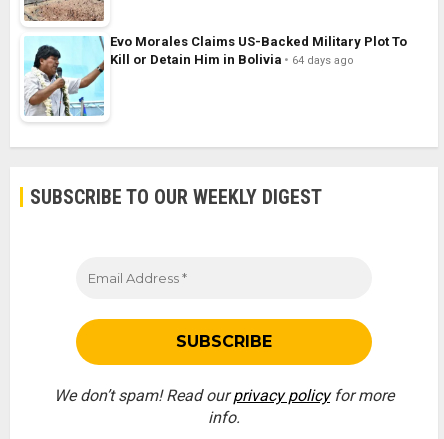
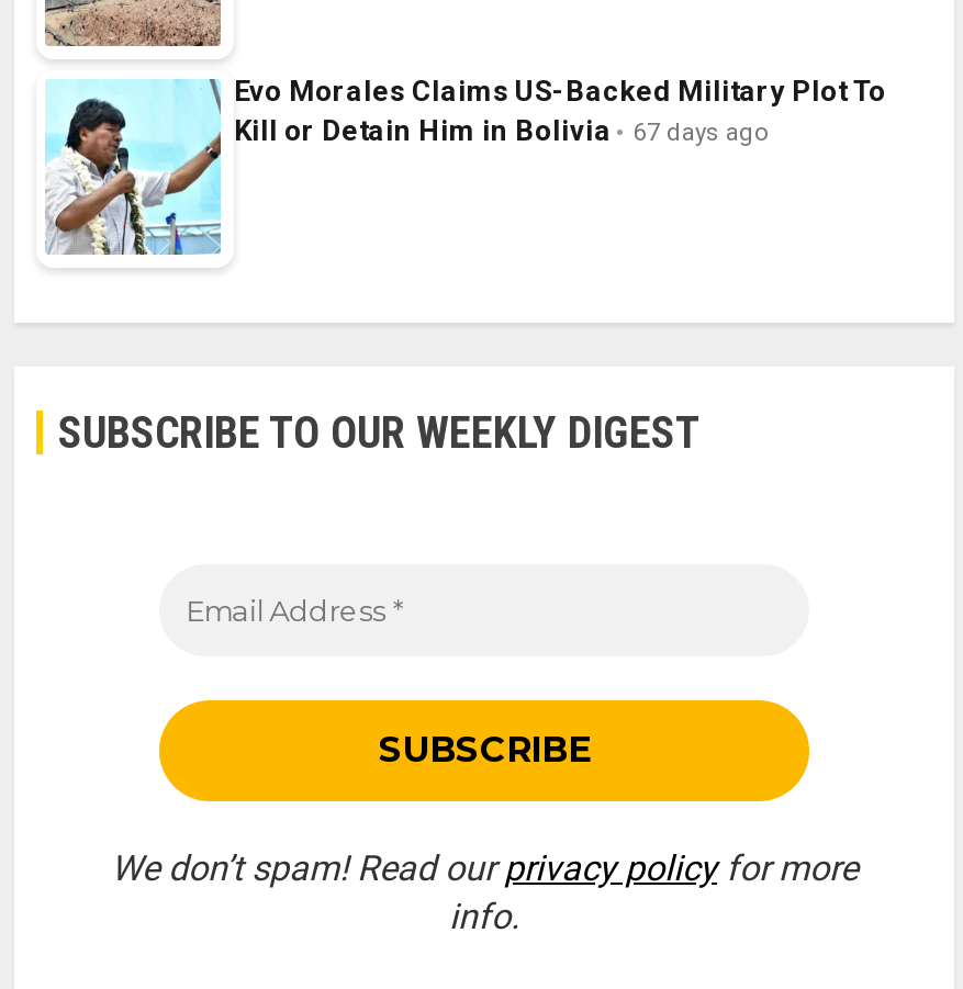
- Kill or Detain Him in Bolivia 64 days ago
+ Kill or Detain Him in Bolivia 67 days ago
